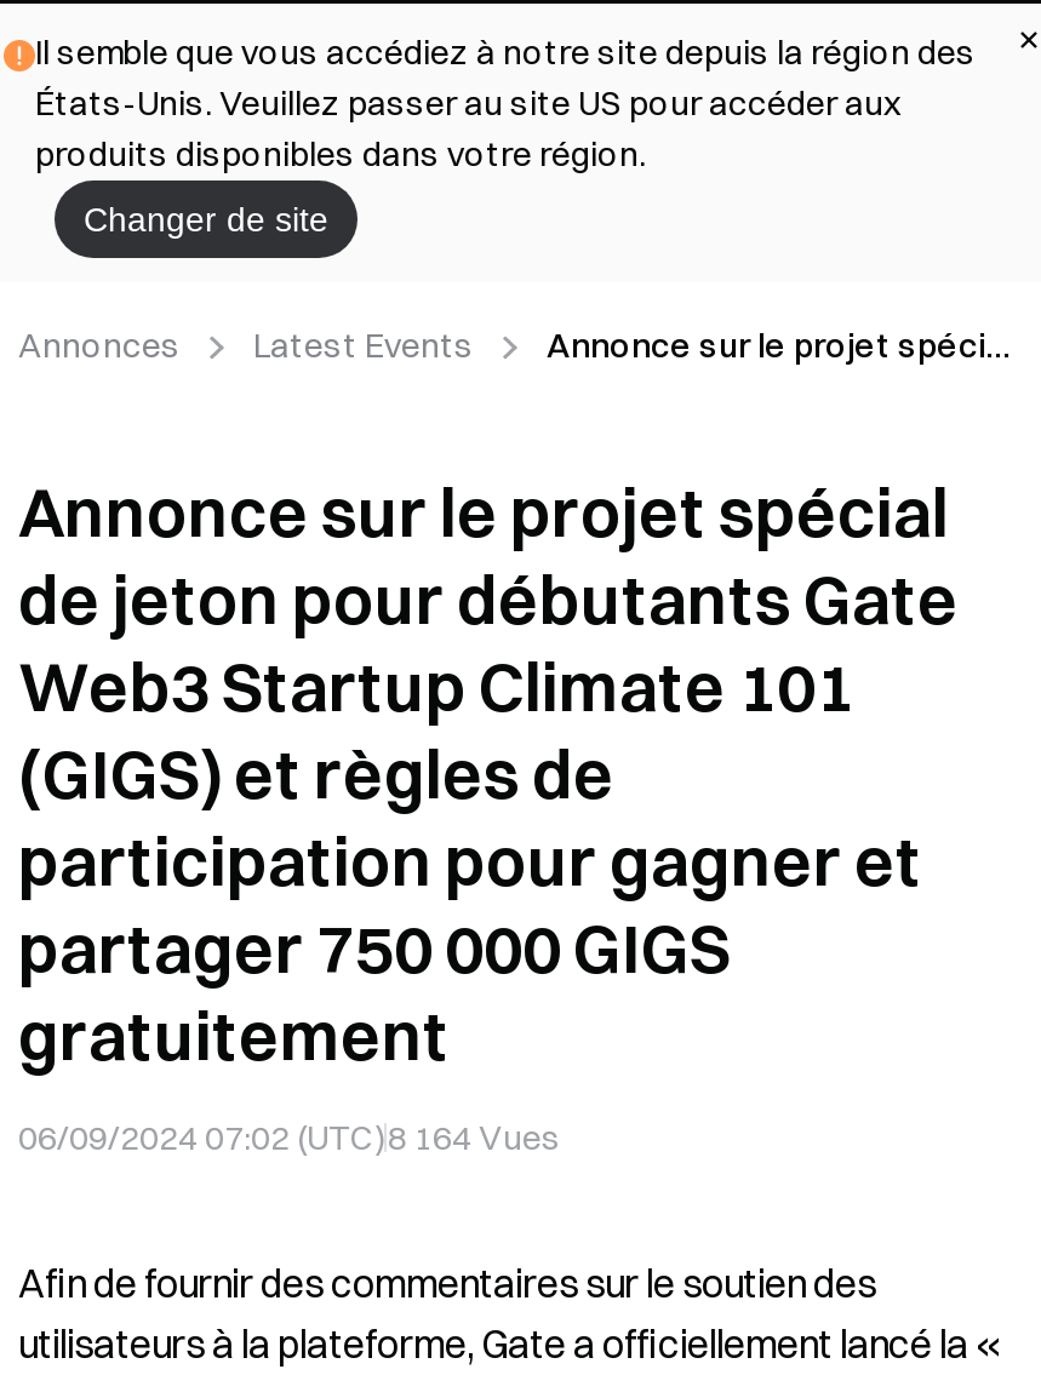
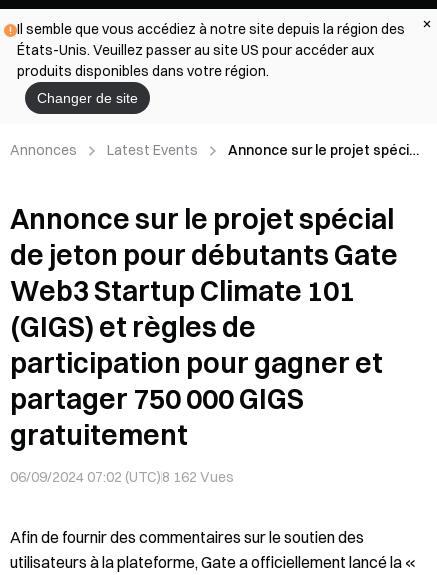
- 06/09/2024 07:02 (UTC)8 164 Vues
+ 06/09/2024 07:02 (UTC)8 162 Vues
